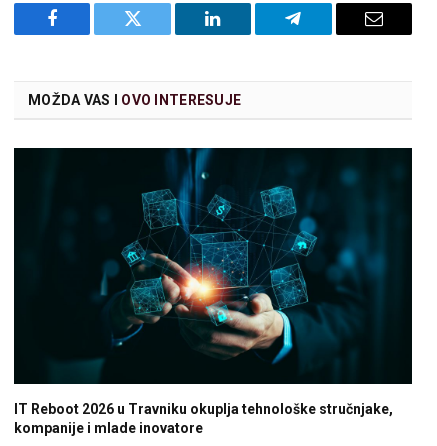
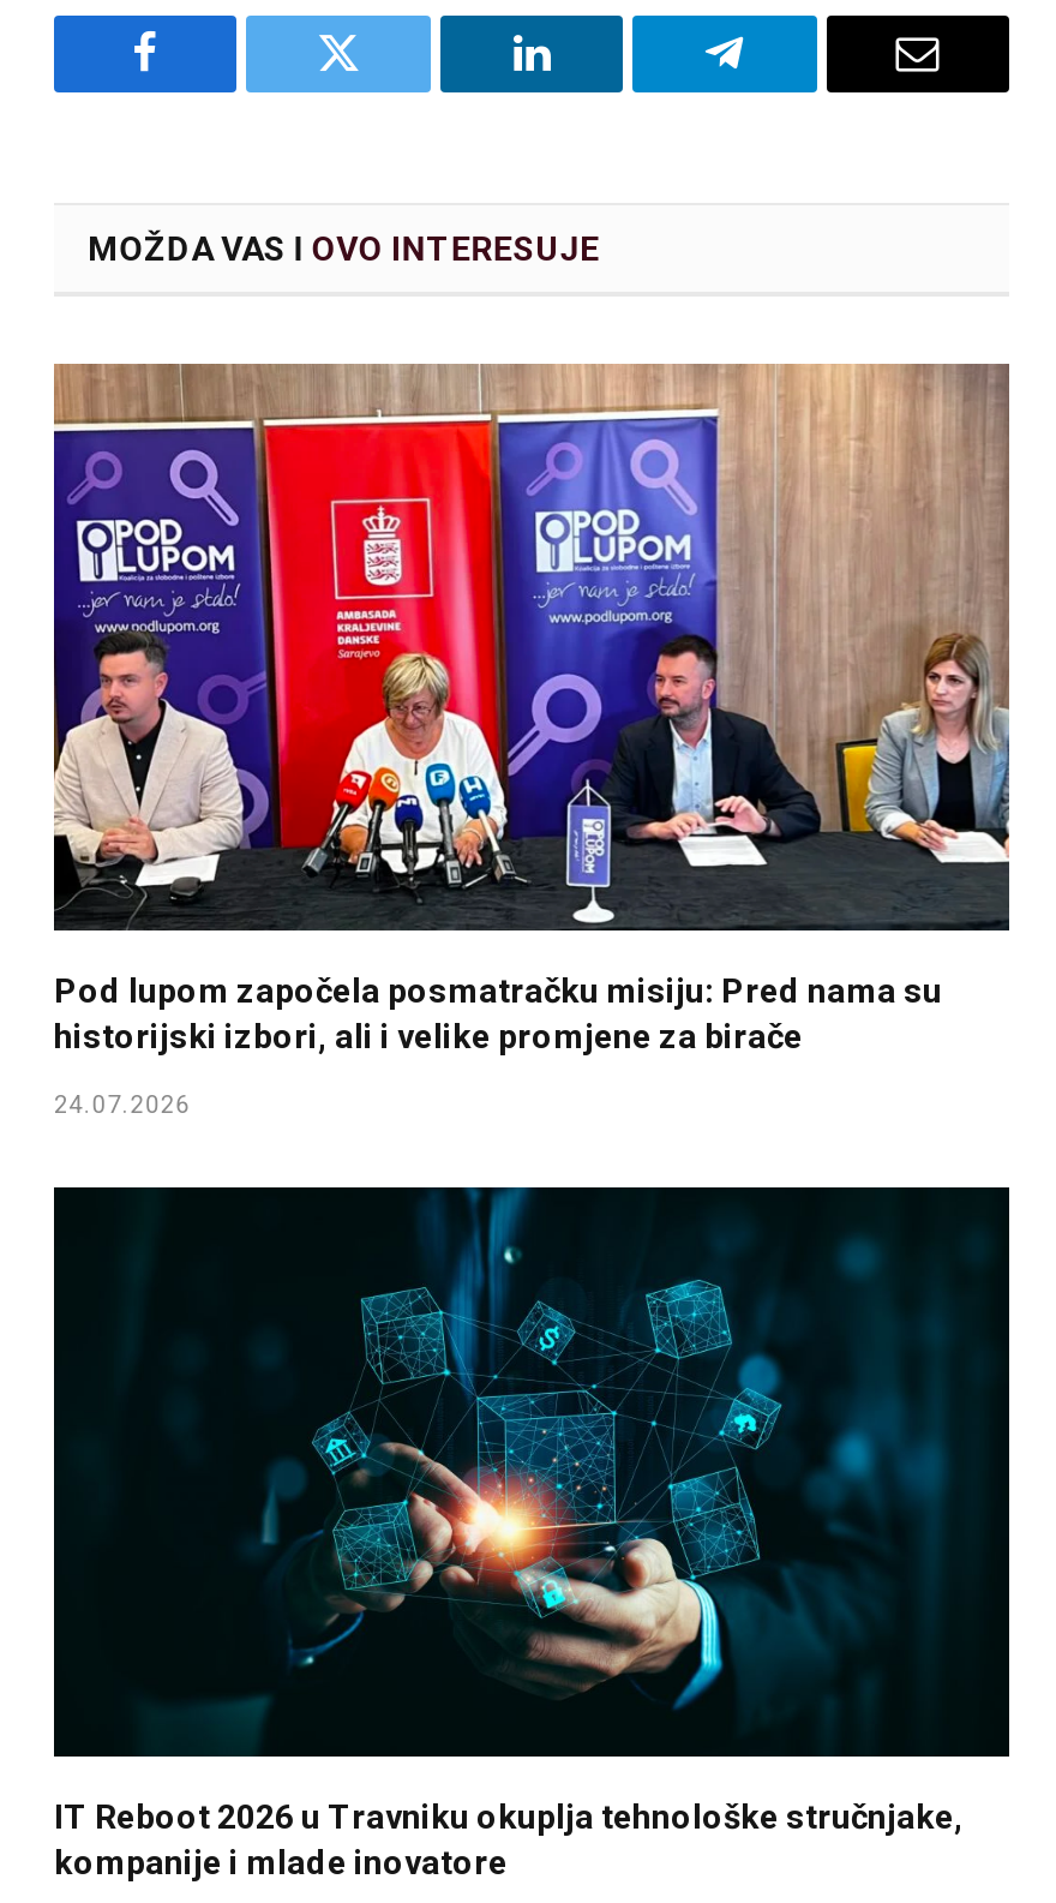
+ [image]
+ Pod lupom započela posmatračku misiju: Pred nama su
+ historijski izbori, ali i velike promjene za birače
+ 24.07.2026
